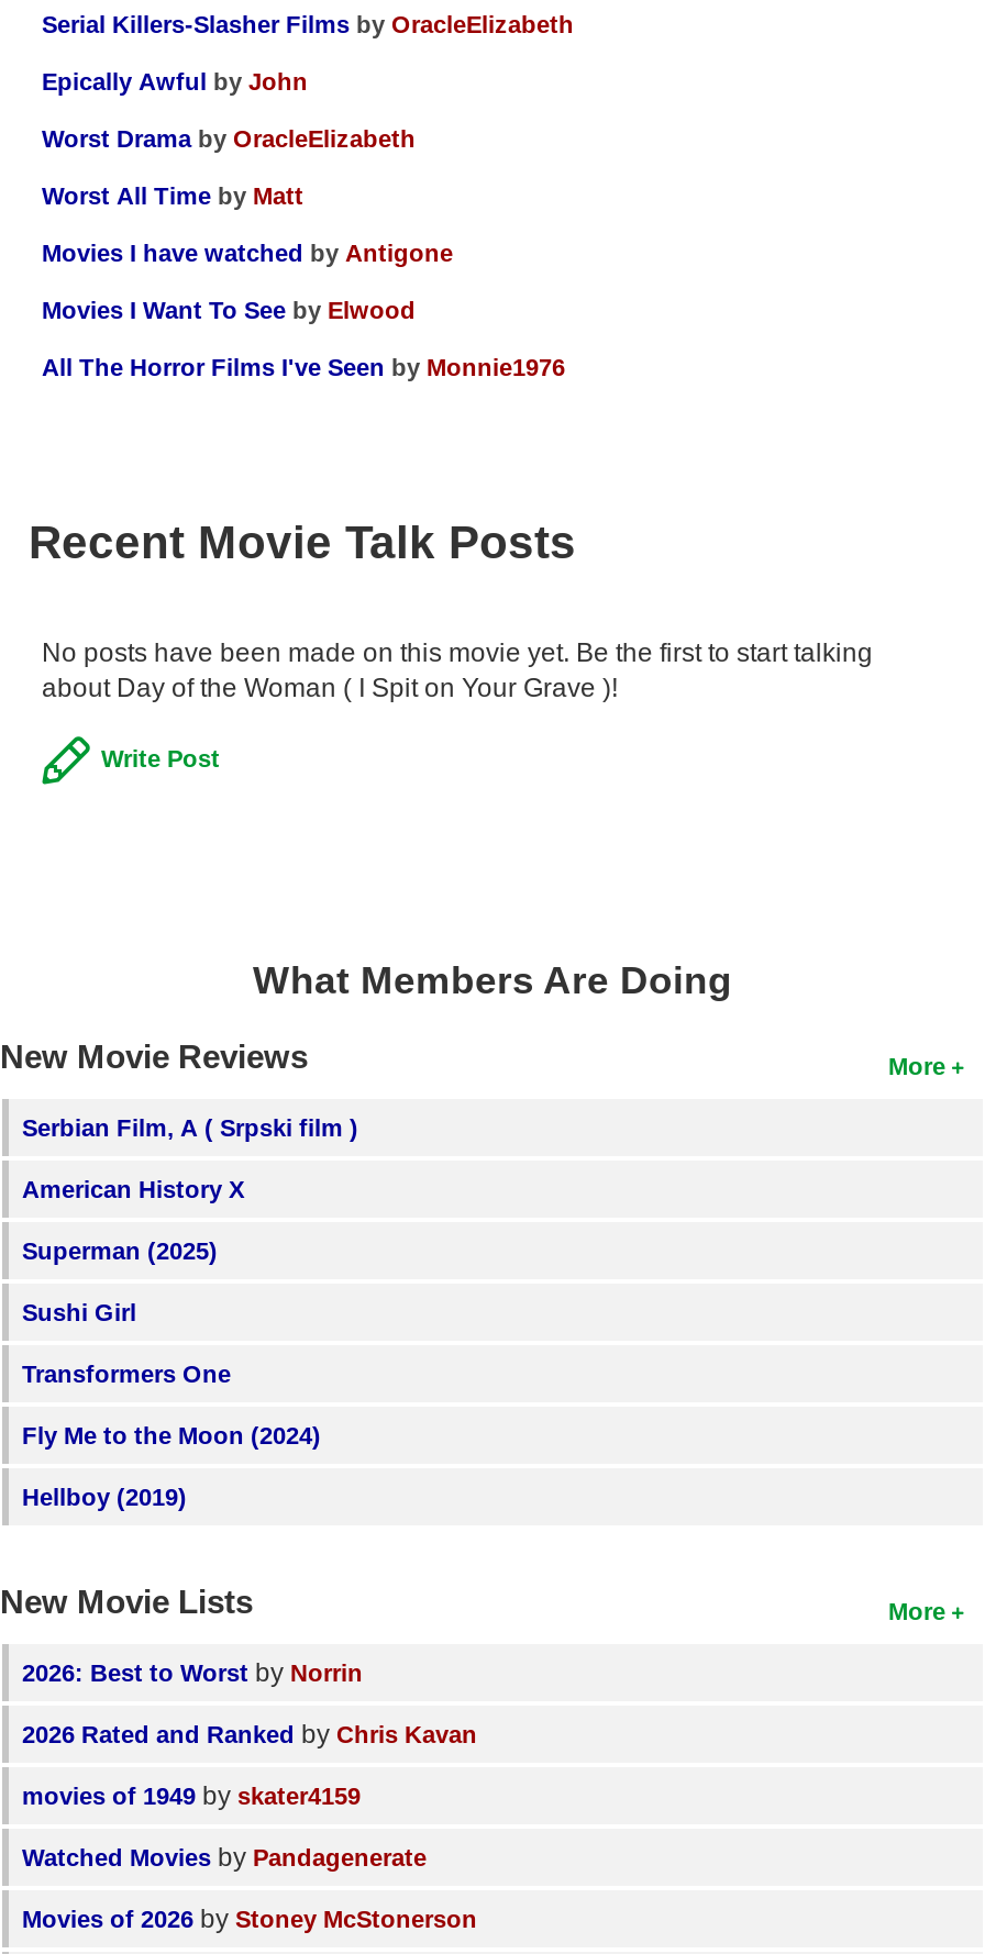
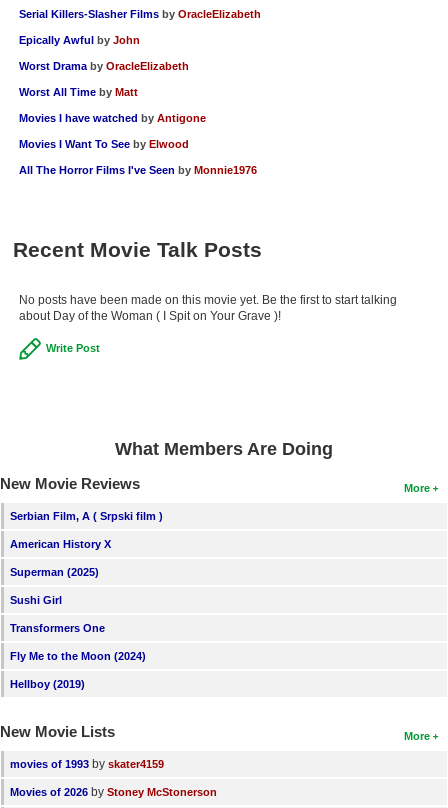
- 2026: Best to Worst by Norrin
- 2026 Rated and Ranked by Chris Kavan
- movies of 1949 by skater4159
- Watched Movies by Pandagenerate
+ movies of 1993 by skater4159
